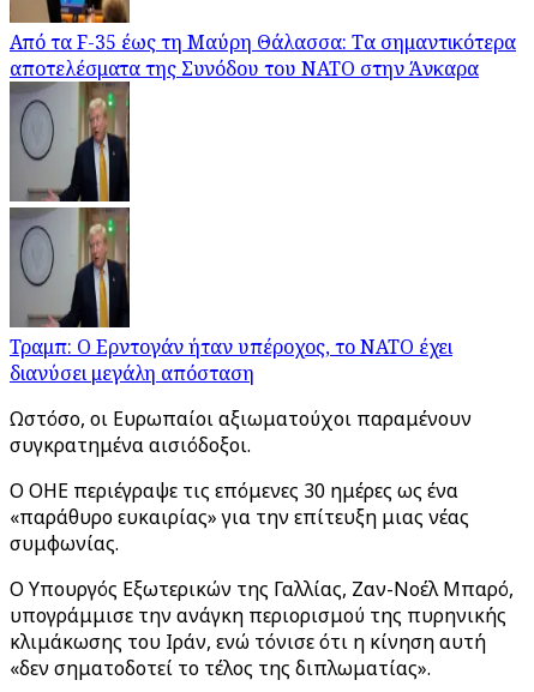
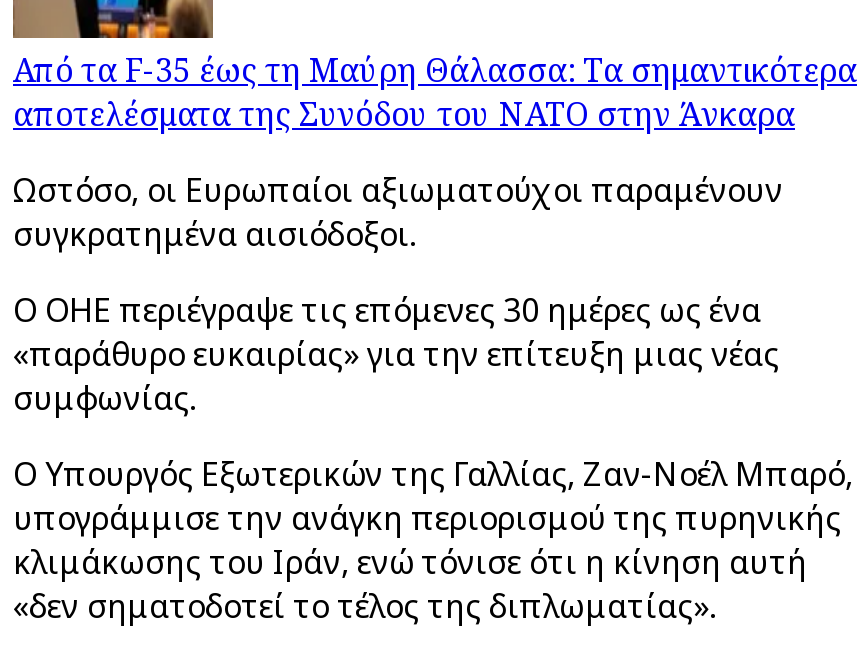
- [image]
- Τραμπ: Ο Ερντογάν ήταν υπέροχος, το ΝΑΤΟ έχει
- διανύσει μεγάλη απόσταση
